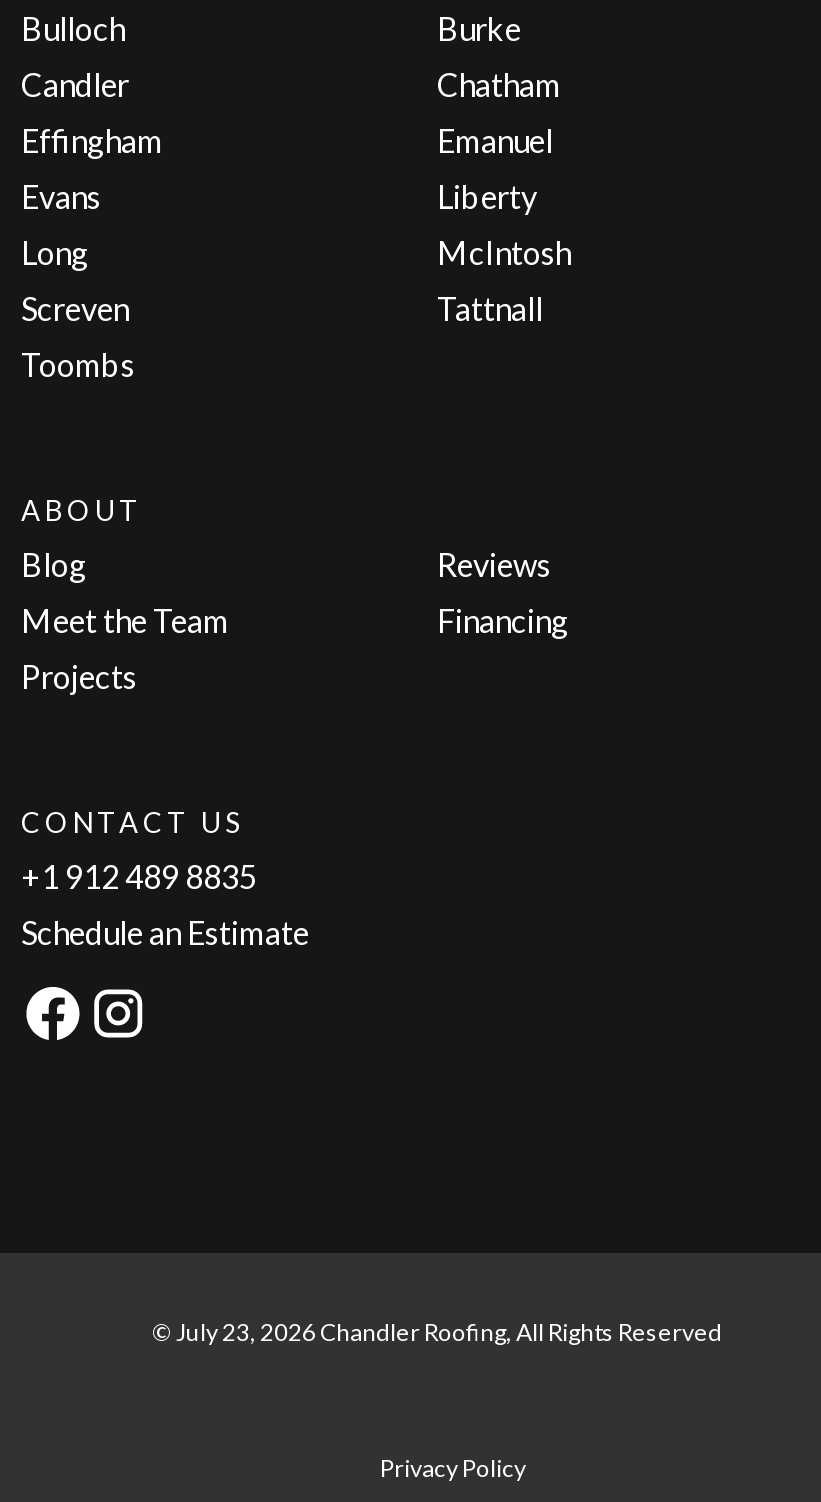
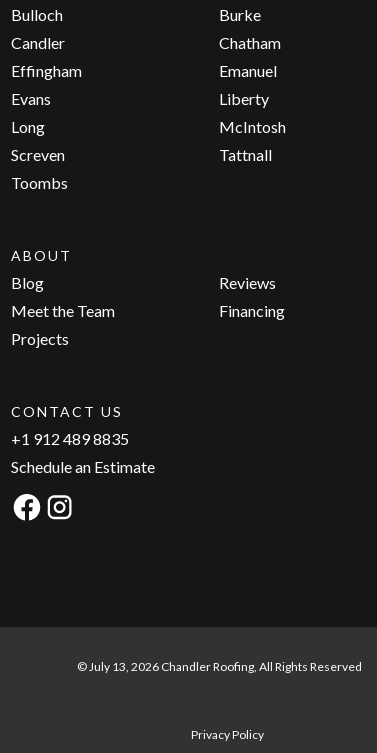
- © July 23, 2026 Chandler Roofing, All Rights Reserved
+ © July 13, 2026 Chandler Roofing, All Rights Reserved
